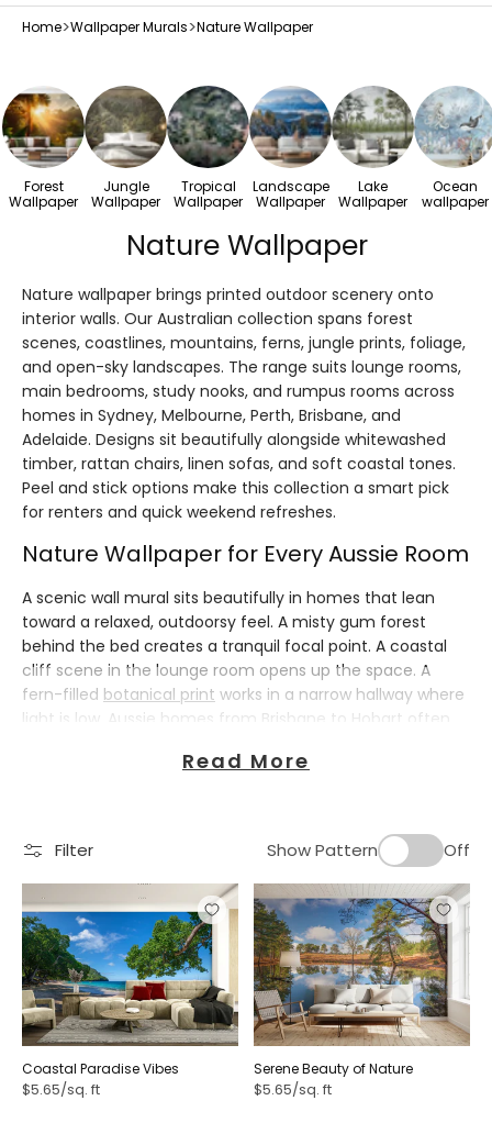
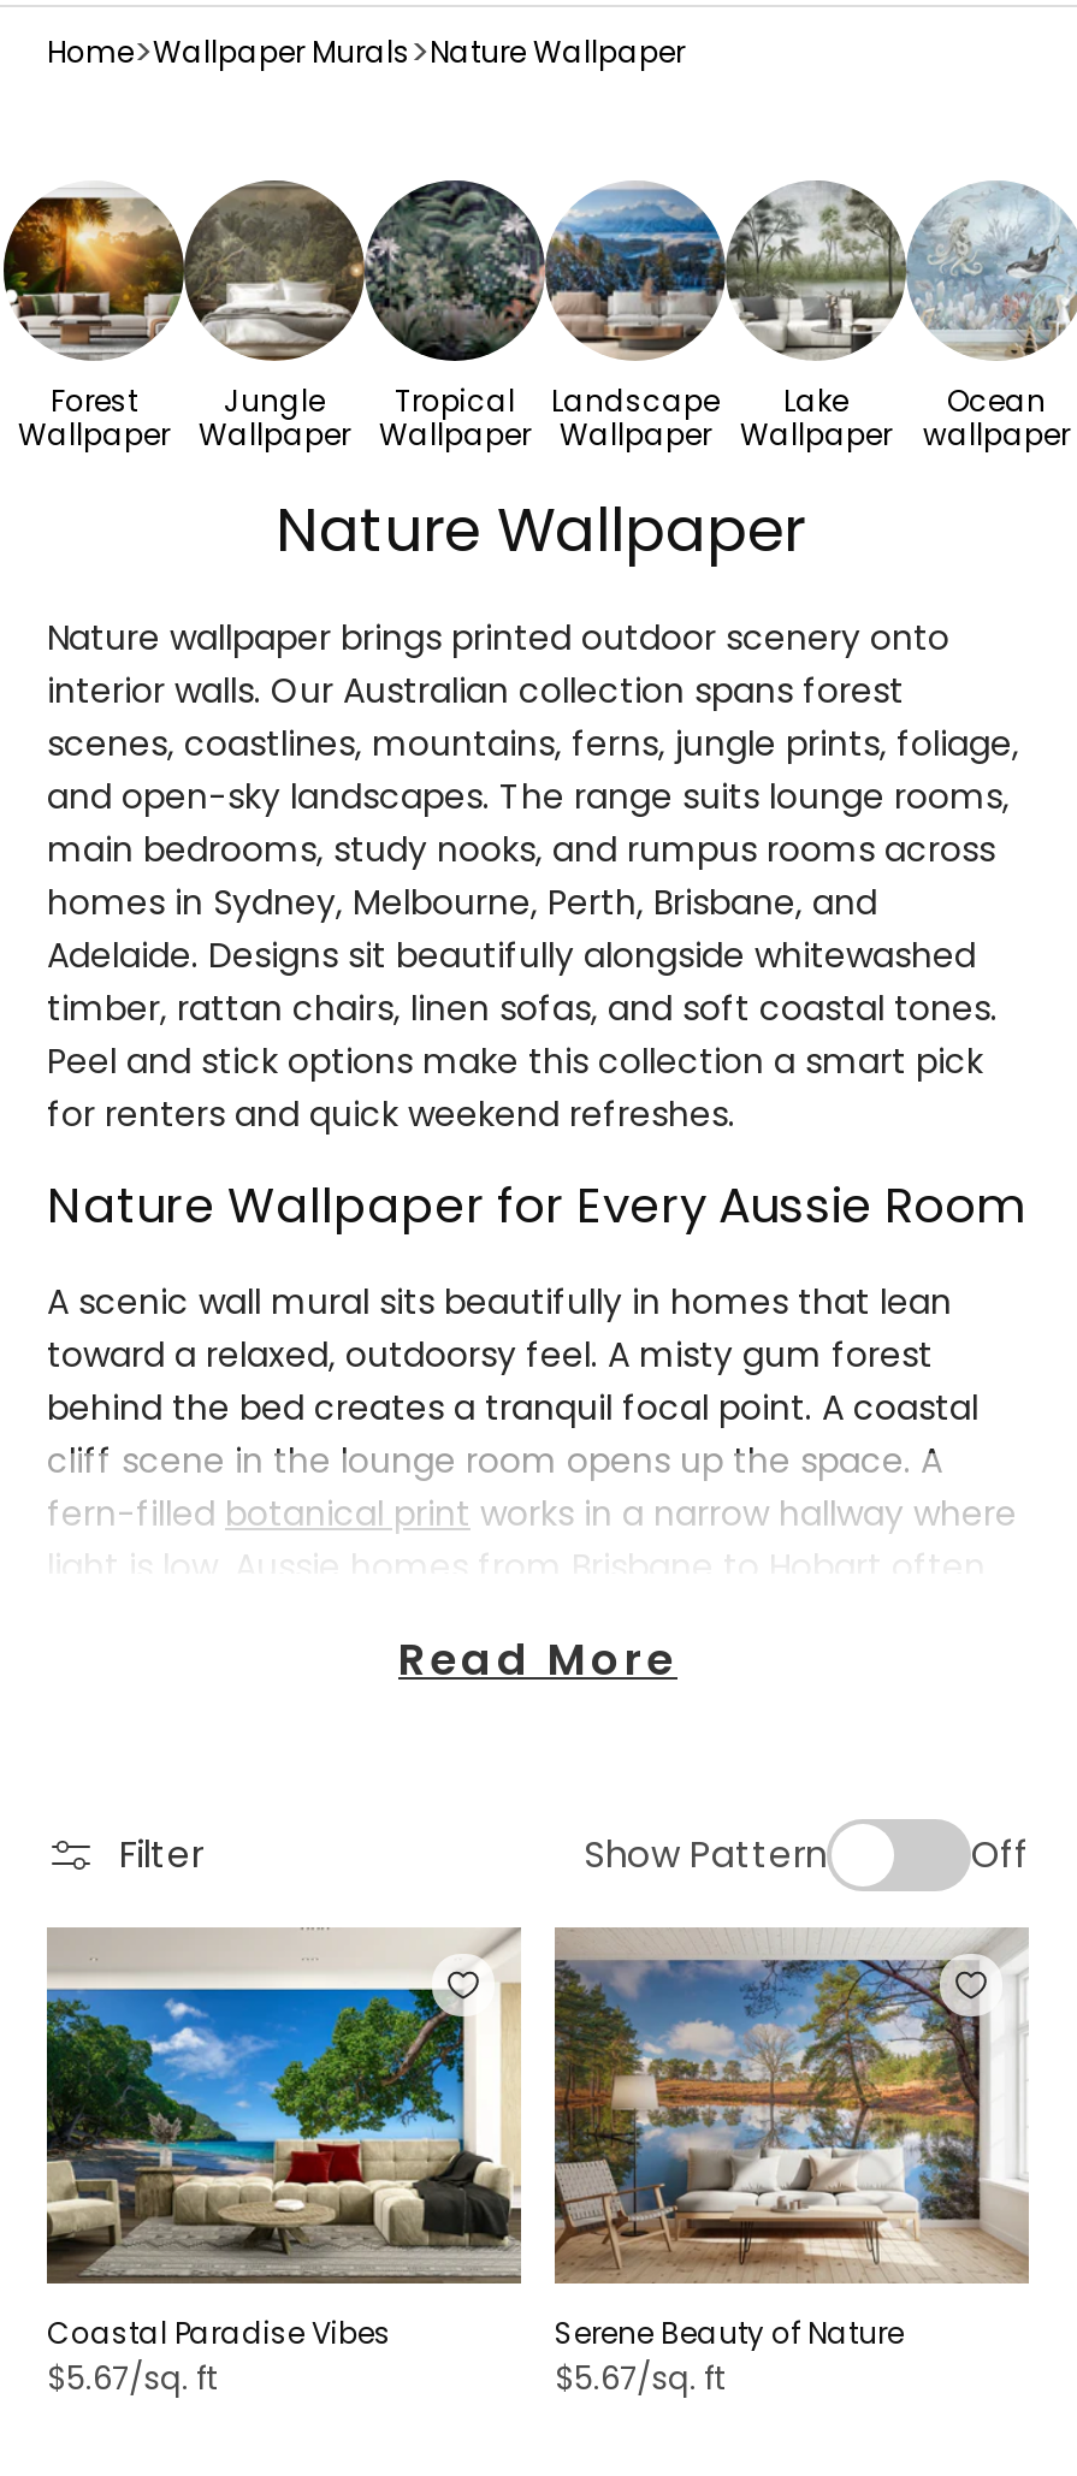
- $5.65/sq. ft
+ $5.67/sq. ft

- $5.65/sq. ft
+ $5.67/sq. ft
